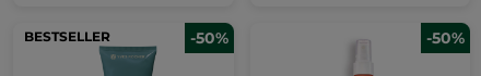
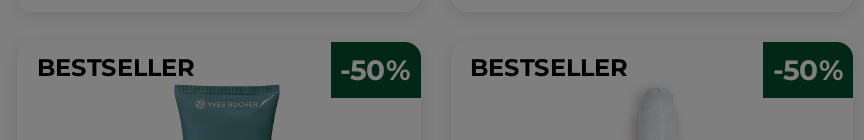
+ BESTSELLER
